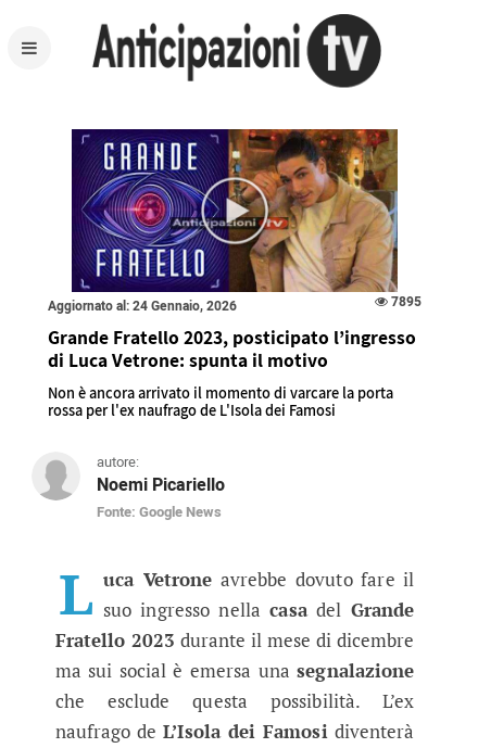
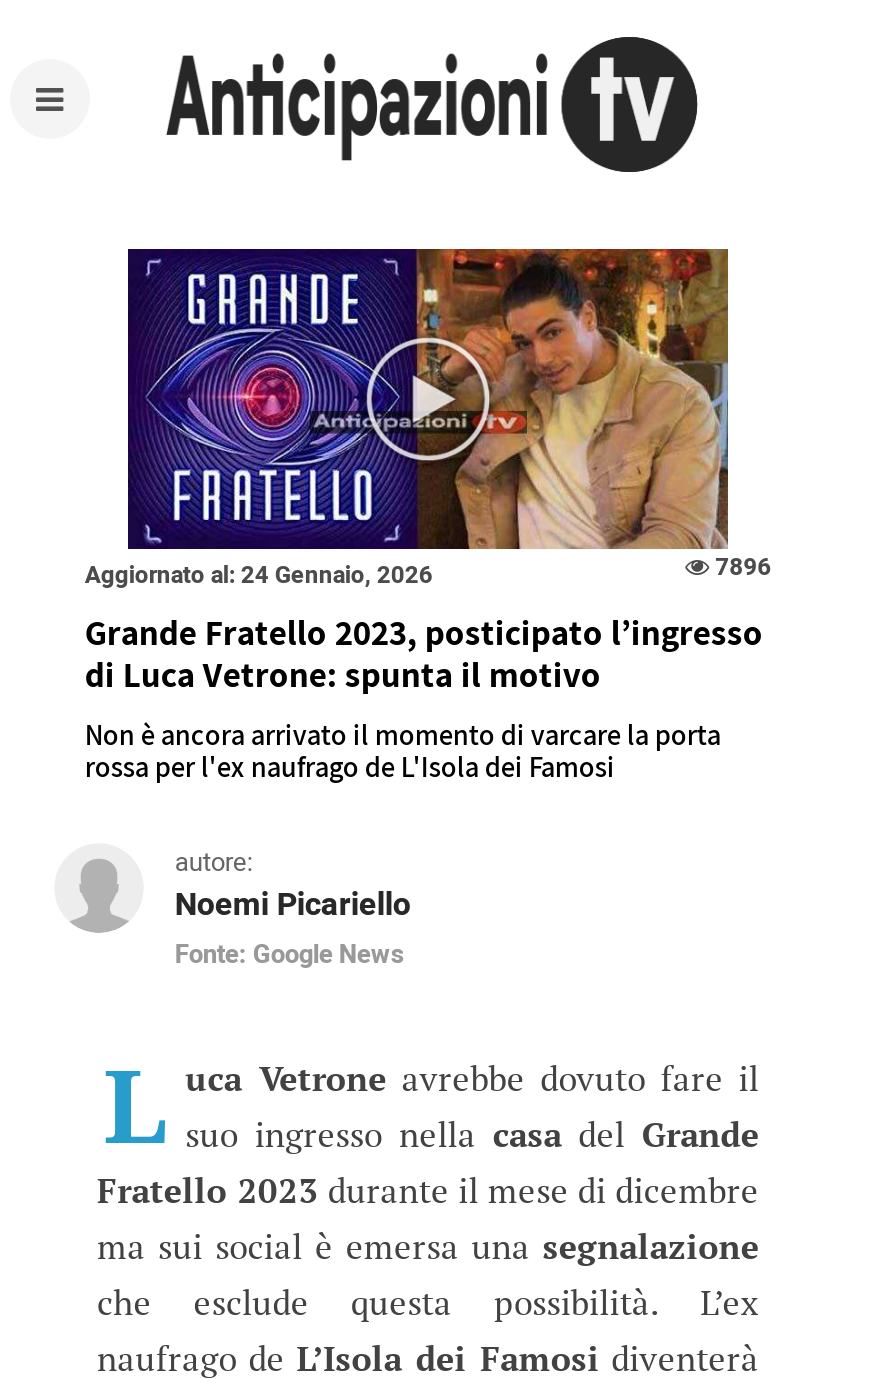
- 7895
+ 7896
